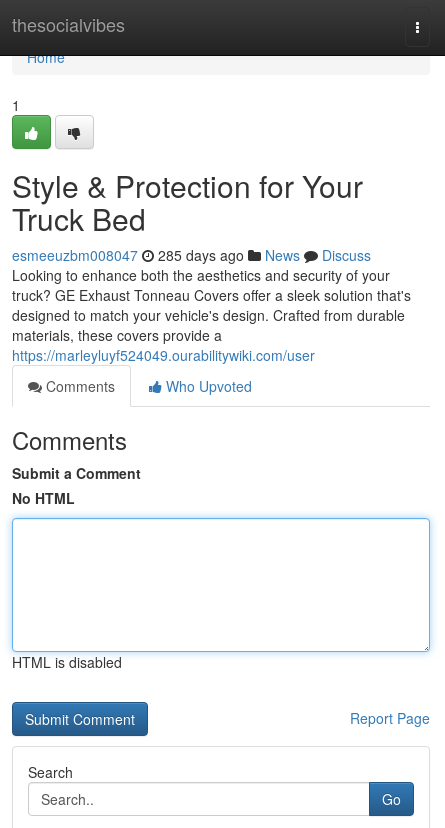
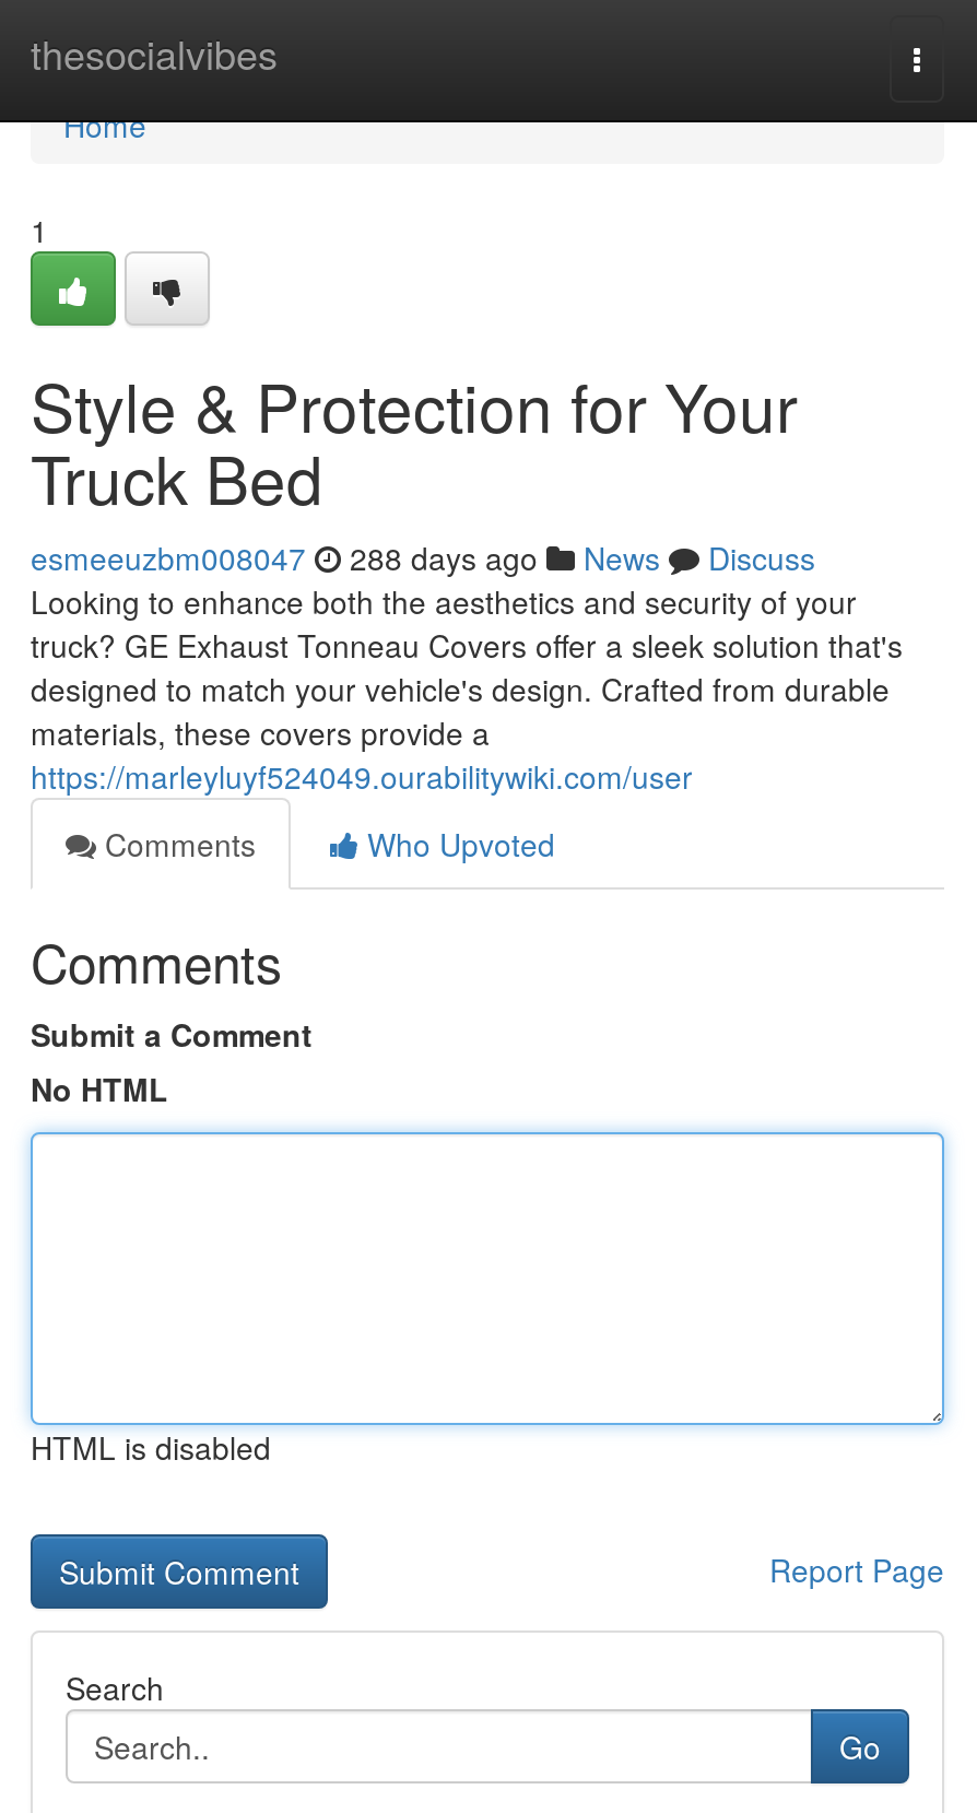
- esmeeuzbm008047 285 days ago News Discuss
+ esmeeuzbm008047 288 days ago News Discuss
